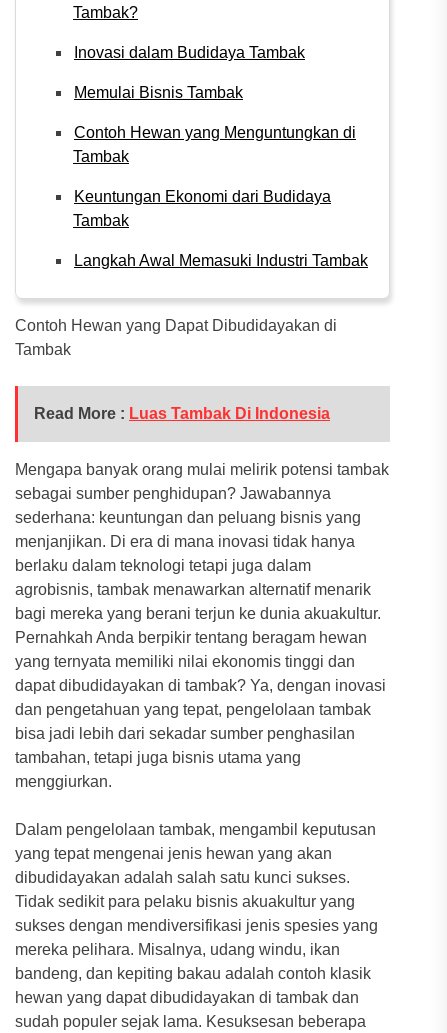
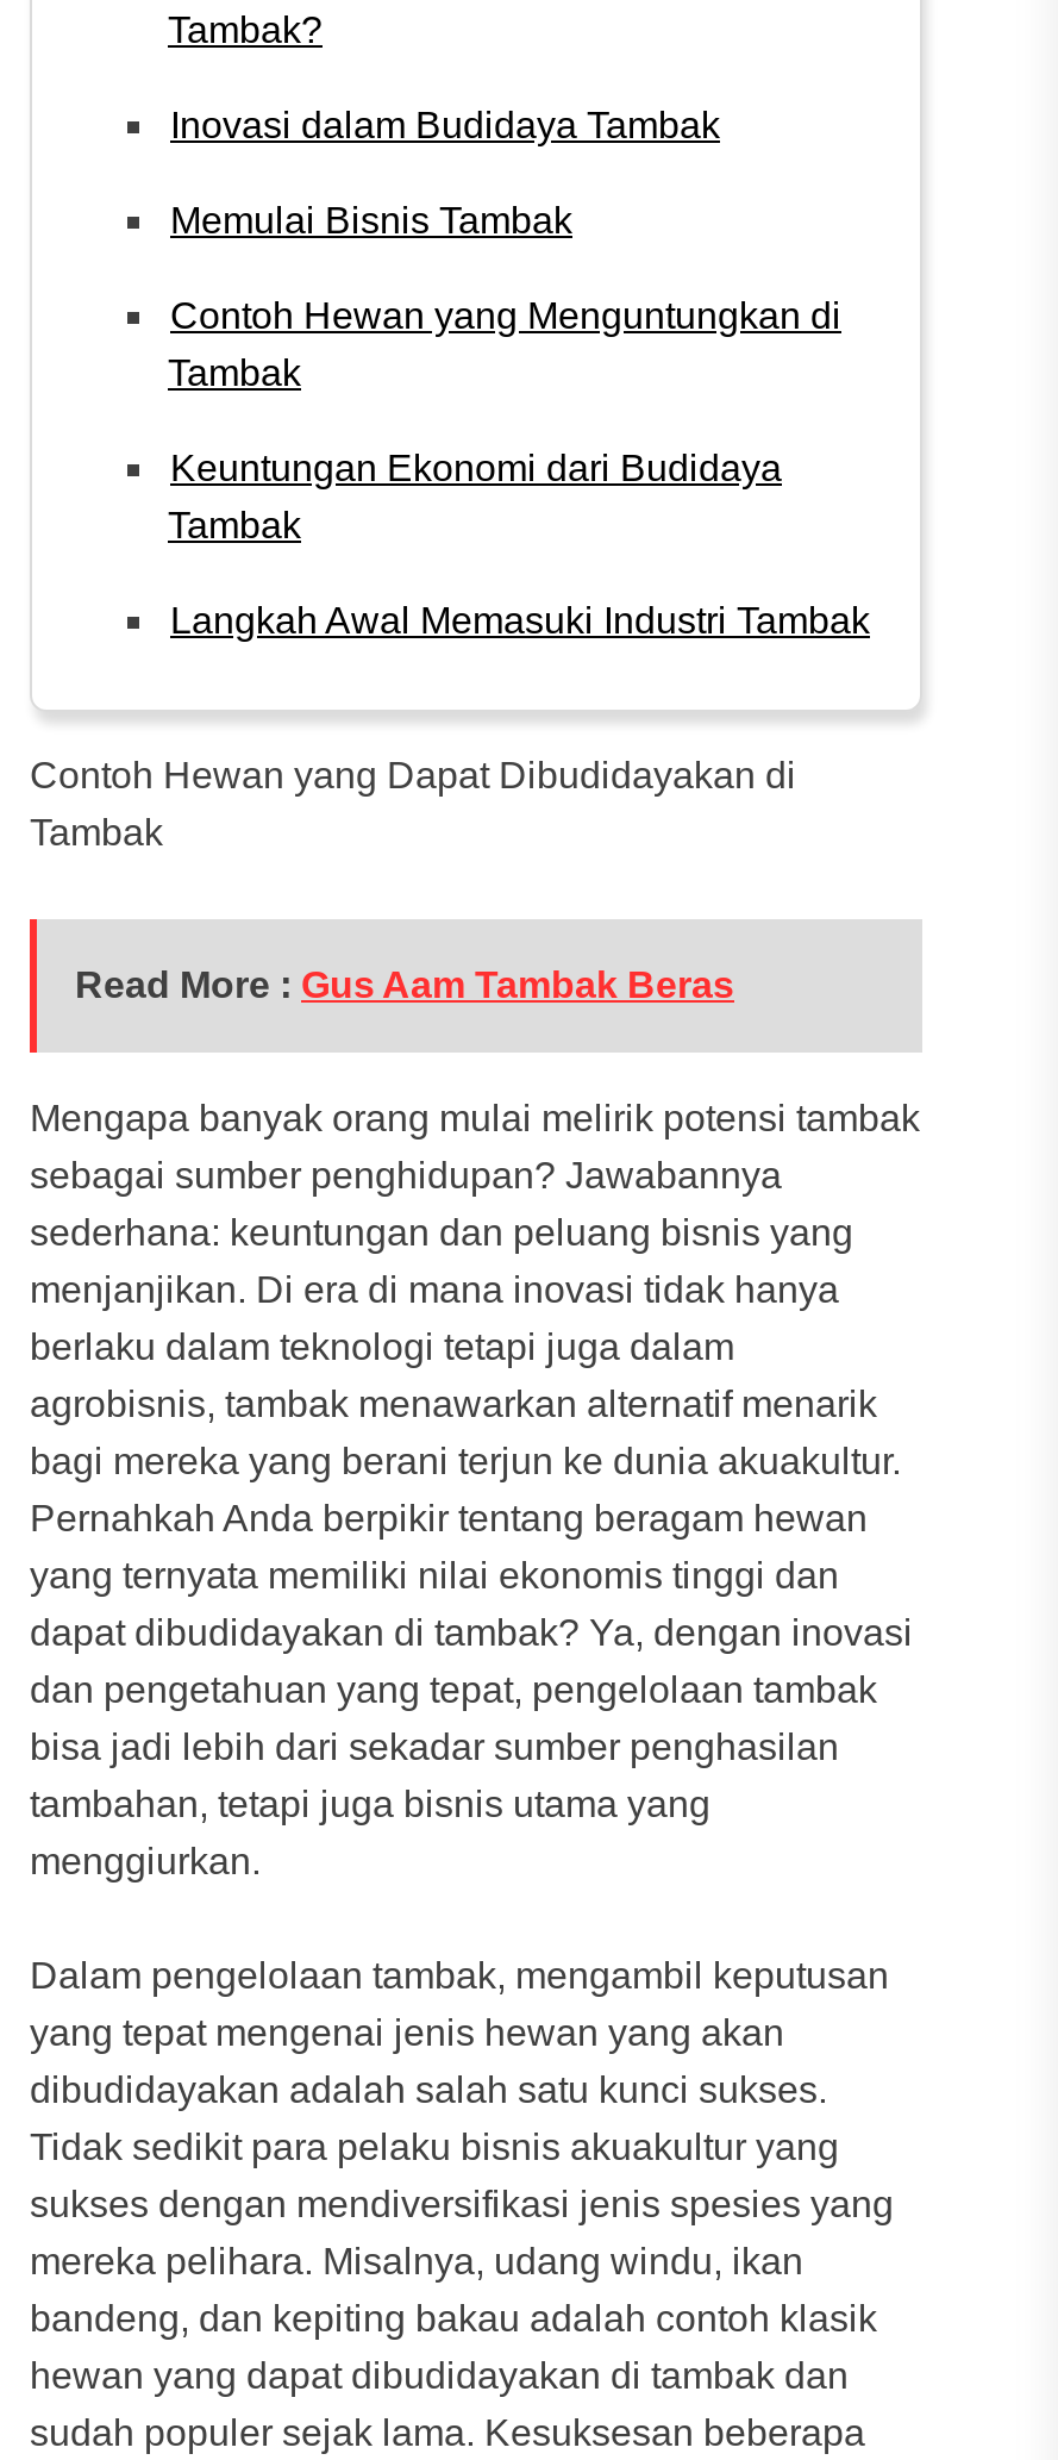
- Read More : Luas Tambak Di Indonesia
+ Read More : Gus Aam Tambak Beras
